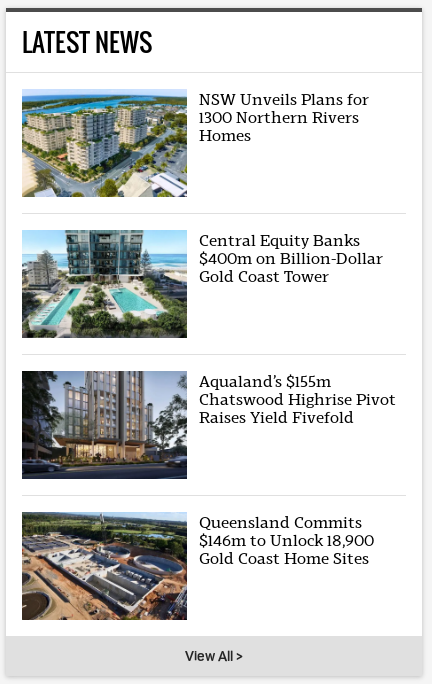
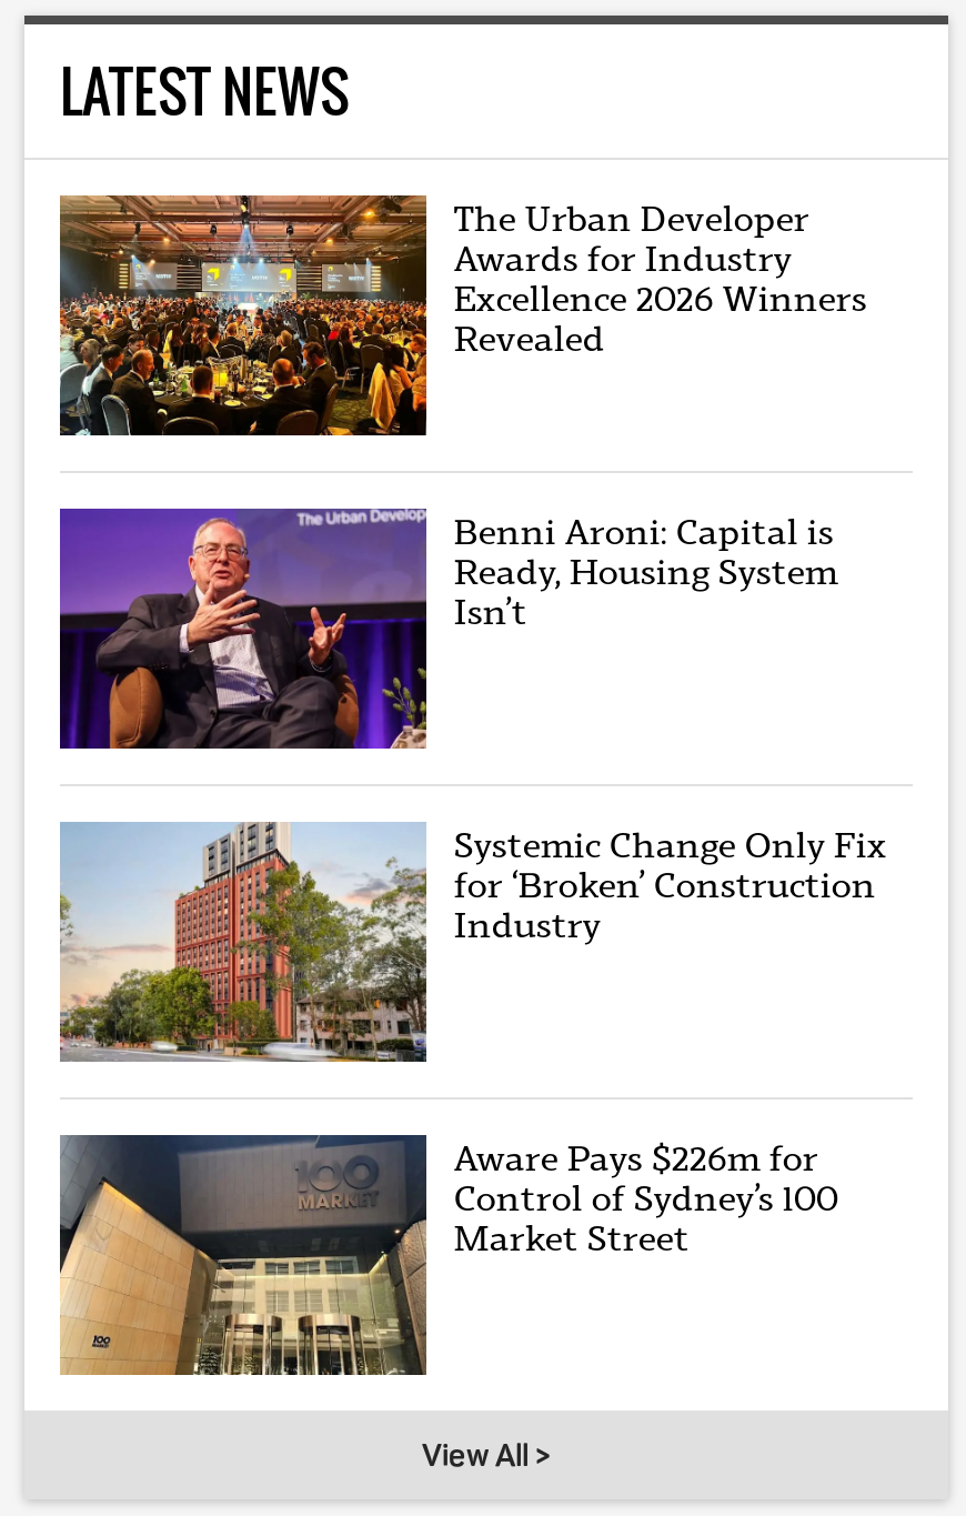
- [image]
- NSW Unveils Plans for
- 1300 Northern Rivers
- Homes
+ [image]
+ The Urban Developer
+ Awards for Industry
+ Excellence 2026 Winners
+ Revealed

- [image]
- Central Equity Banks
- $400m on Billion-Dollar
- Gold Coast Tower
+ [image]
+ Benni Aroni: Capital is
+ Ready, Housing System
+ Isn’t

- [image]
- Aqualand’s $155m
- Chatswood Highrise Pivot
- Raises Yield Fivefold
+ [image]
+ Systemic Change Only Fix
+ for ‘Broken’ Construction
+ Industry

- [image]
- Queensland Commits
- $146m to Unlock 18,900
- Gold Coast Home Sites
+ [image]
+ Aware Pays $226m for
+ Control of Sydney’s 100
+ Market Street
